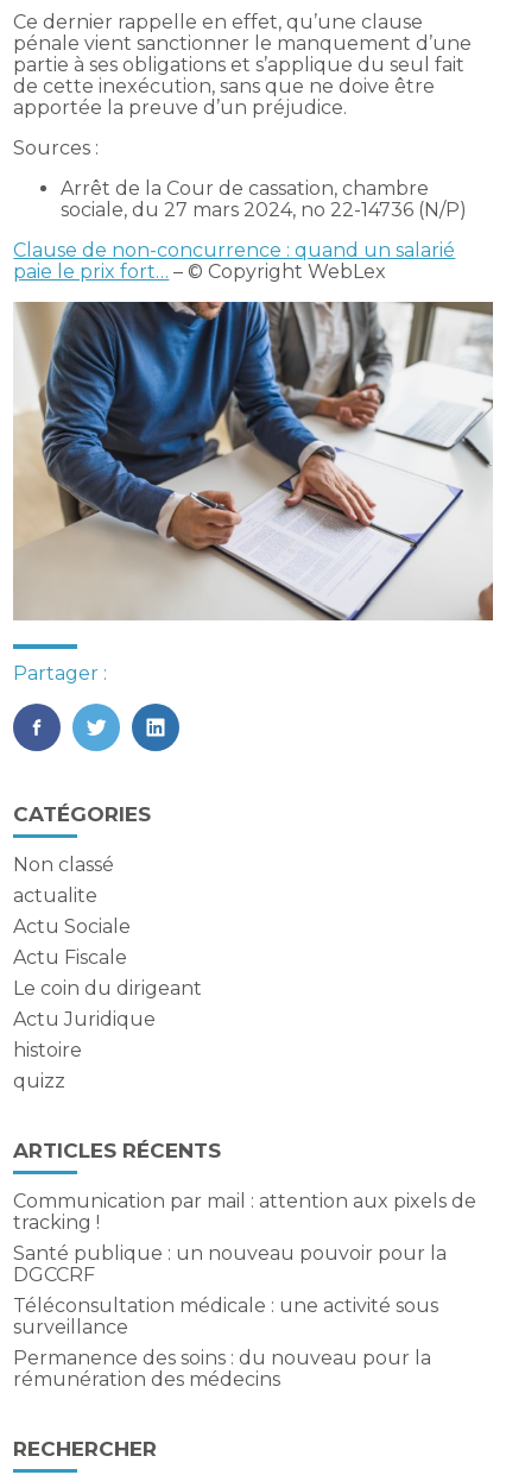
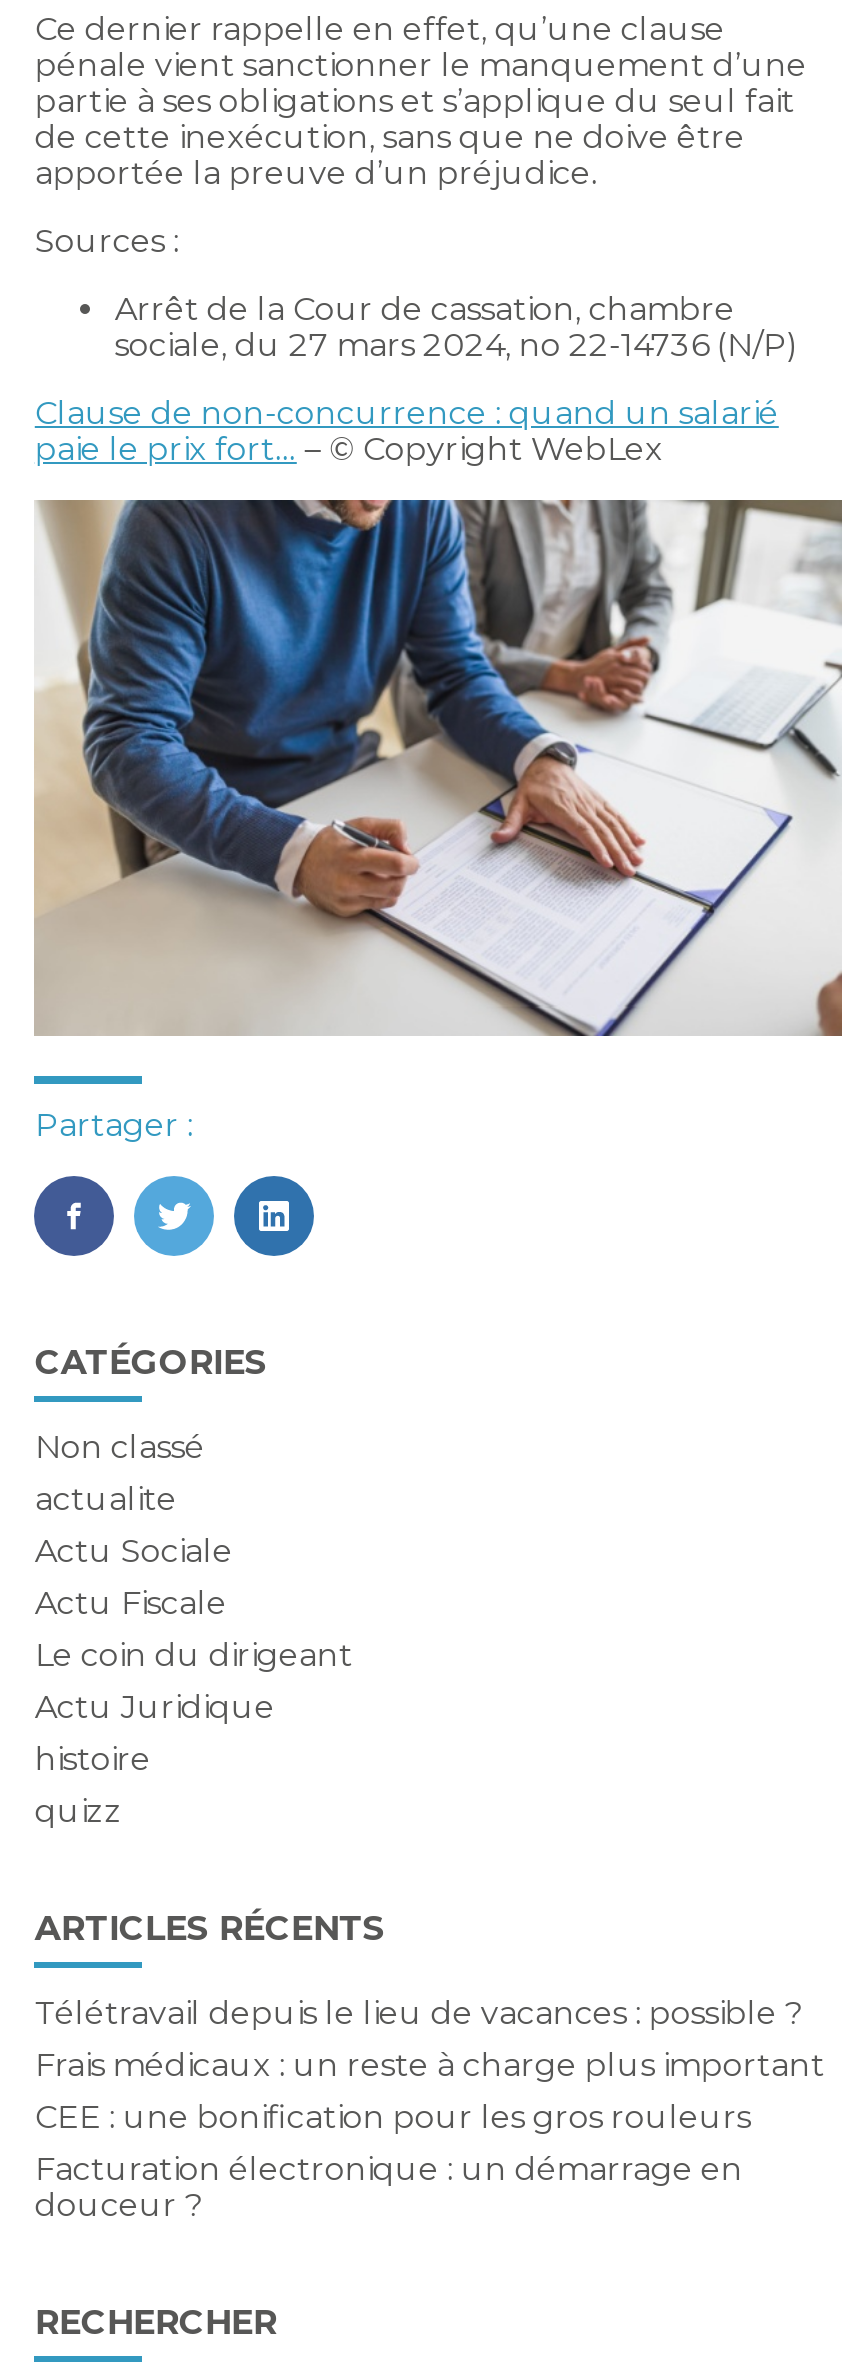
- Communication par mail : attention aux pixels de
- tracking !
- Santé publique : un nouveau pouvoir pour la
- DGCCRF
- Téléconsultation médicale : une activité sous
- surveillance
- Permanence des soins : du nouveau pour la
- rémunération des médecins
+ Télétravail depuis le lieu de vacances : possible ?
+ Frais médicaux : un reste à charge plus important
+ CEE : une bonification pour les gros rouleurs
+ Facturation électronique : un démarrage en
+ douceur ?
